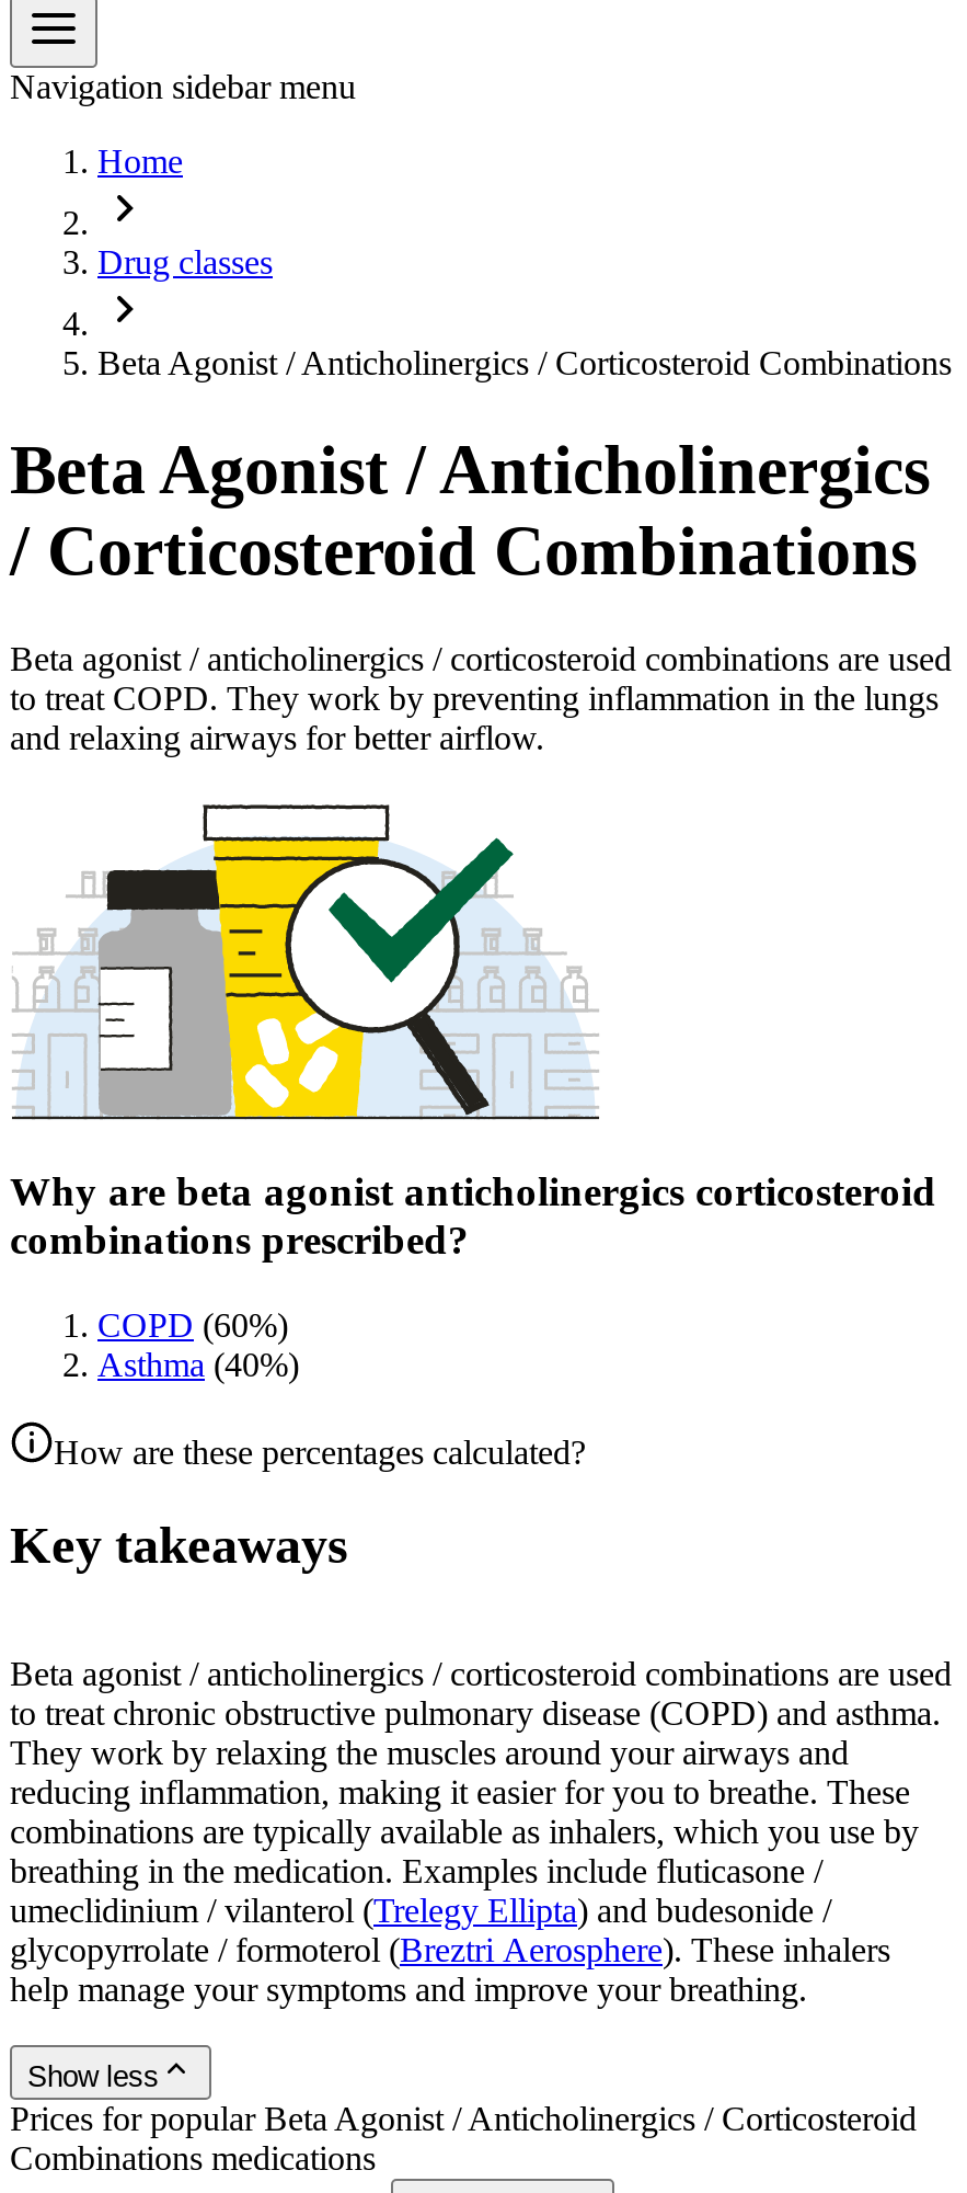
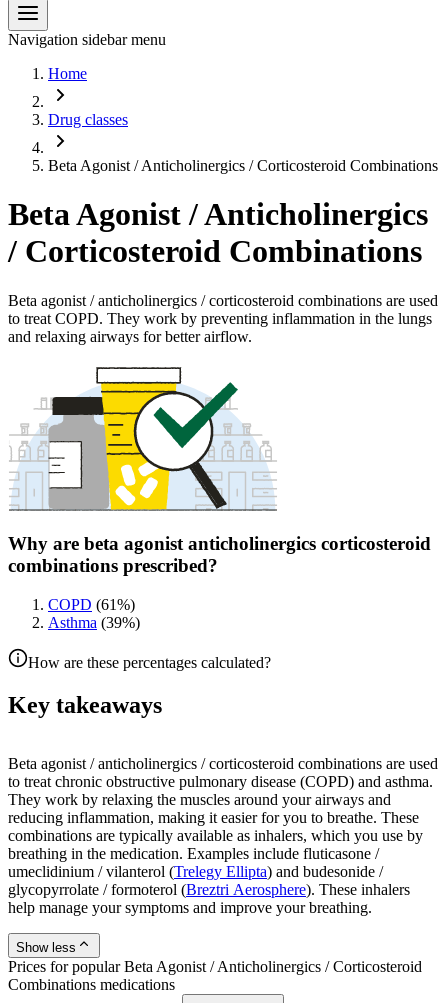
- COPD (60%)
+ COPD (61%)

- Asthma (40%)
+ Asthma (39%)
